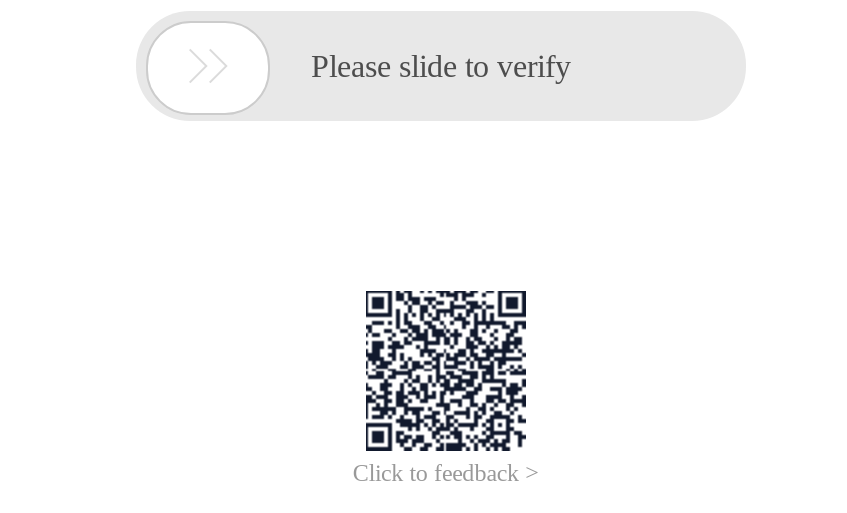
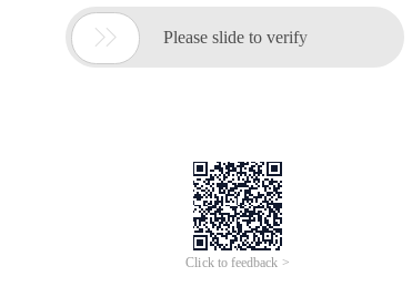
- [image]
+ [image]
